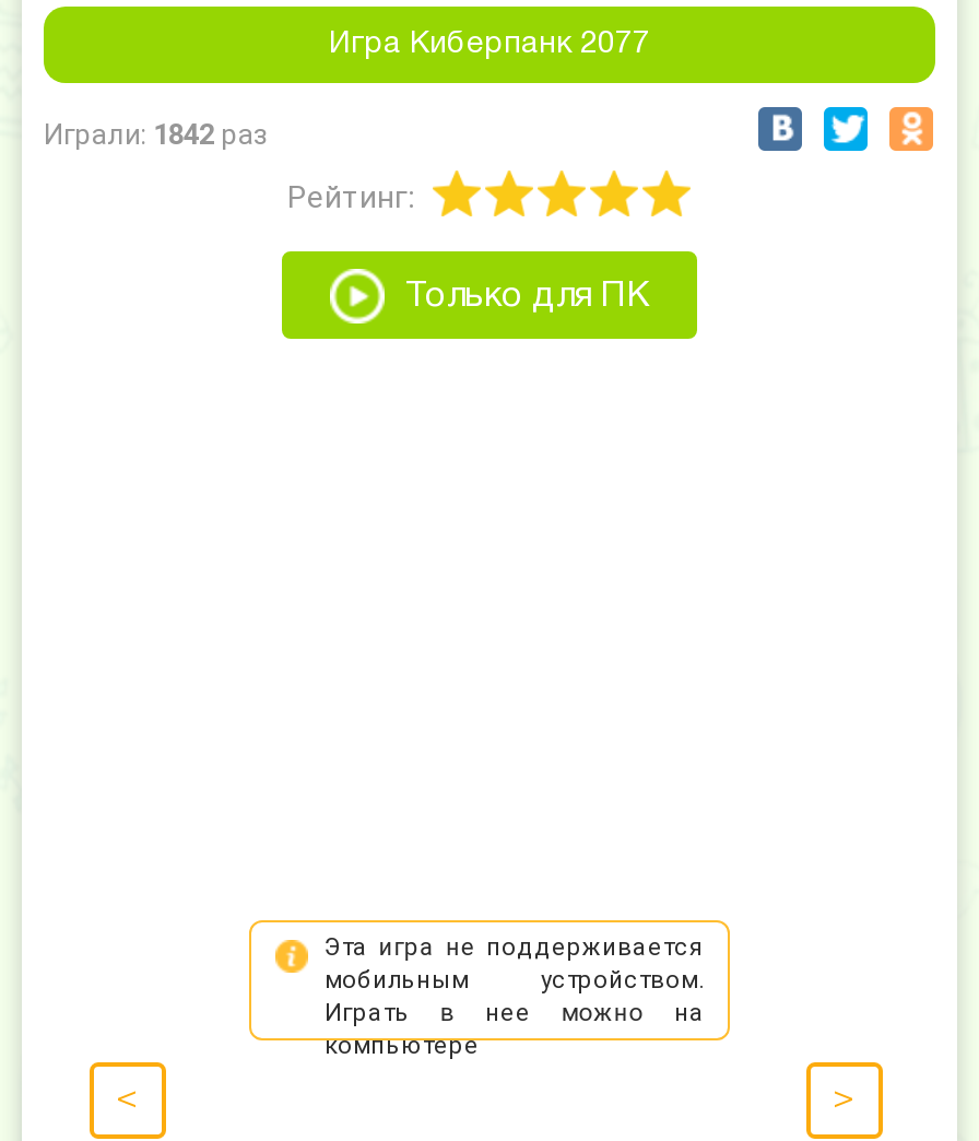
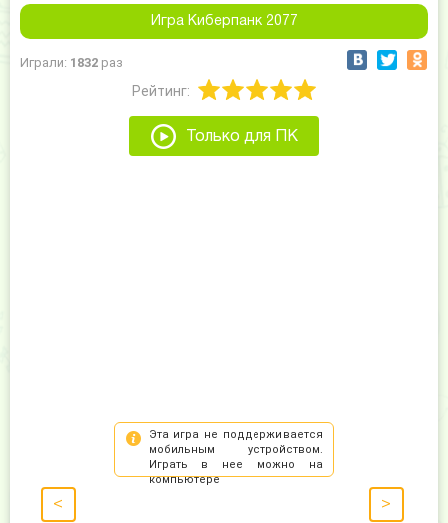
- Играли: 1842 раз
+ Играли: 1832 раз
